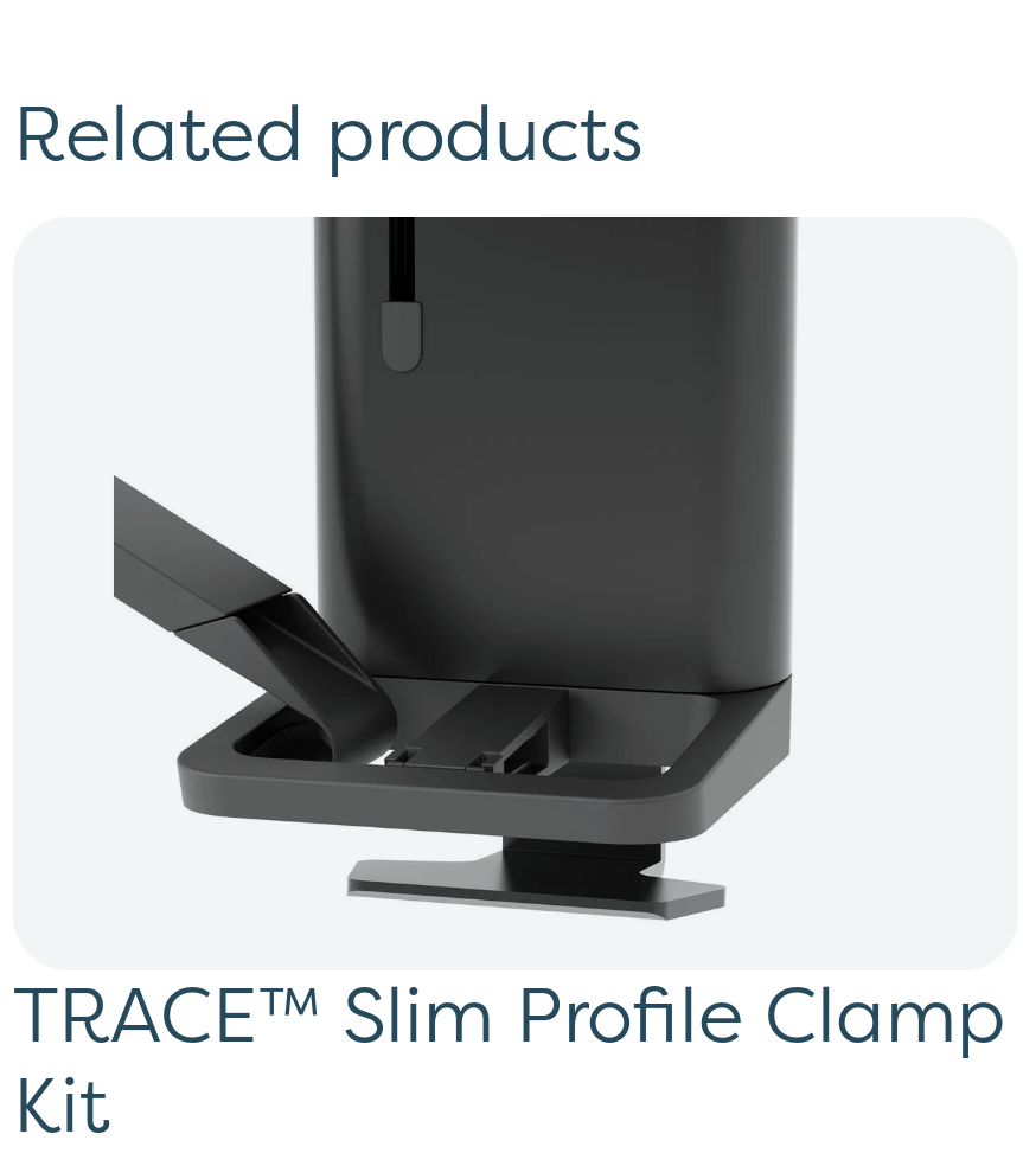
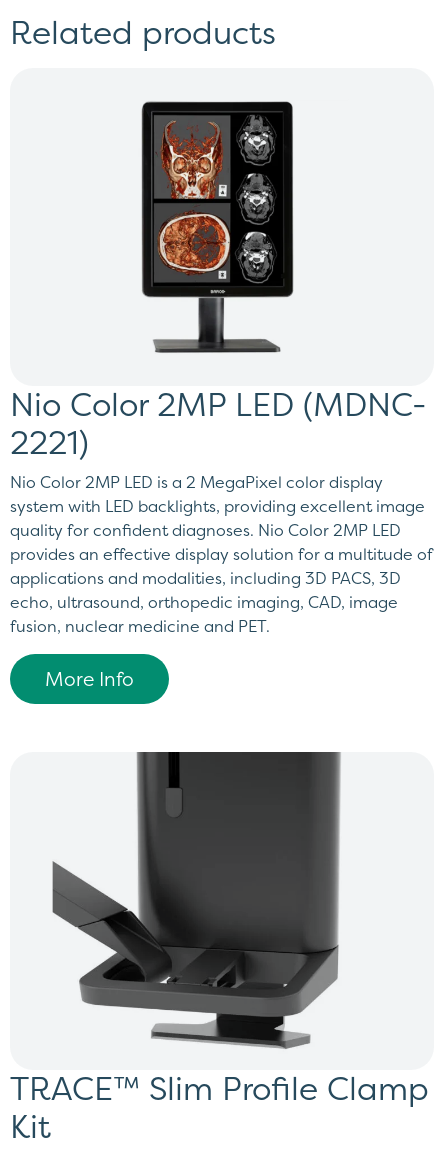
+ [image]
+ Nio Color 2MP LED (MDNC-
+ 2221)
+ Nio Color 2MP LED is a 2 MegaPixel color display
+ system with LED backlights, providing excellent image
+ quality for confident diagnoses. Nio Color 2MP LED
+ provides an effective display solution for a multitude of
+ applications and modalities, including 3D PACS, 3D
+ echo, ultrasound, orthopedic imaging, CAD, image
+ fusion, nuclear medicine and PET.
+ More Info
